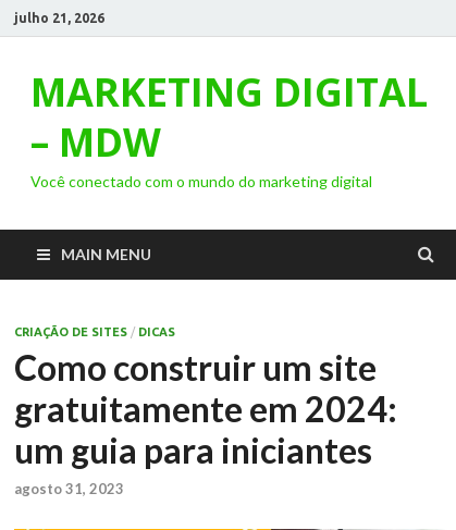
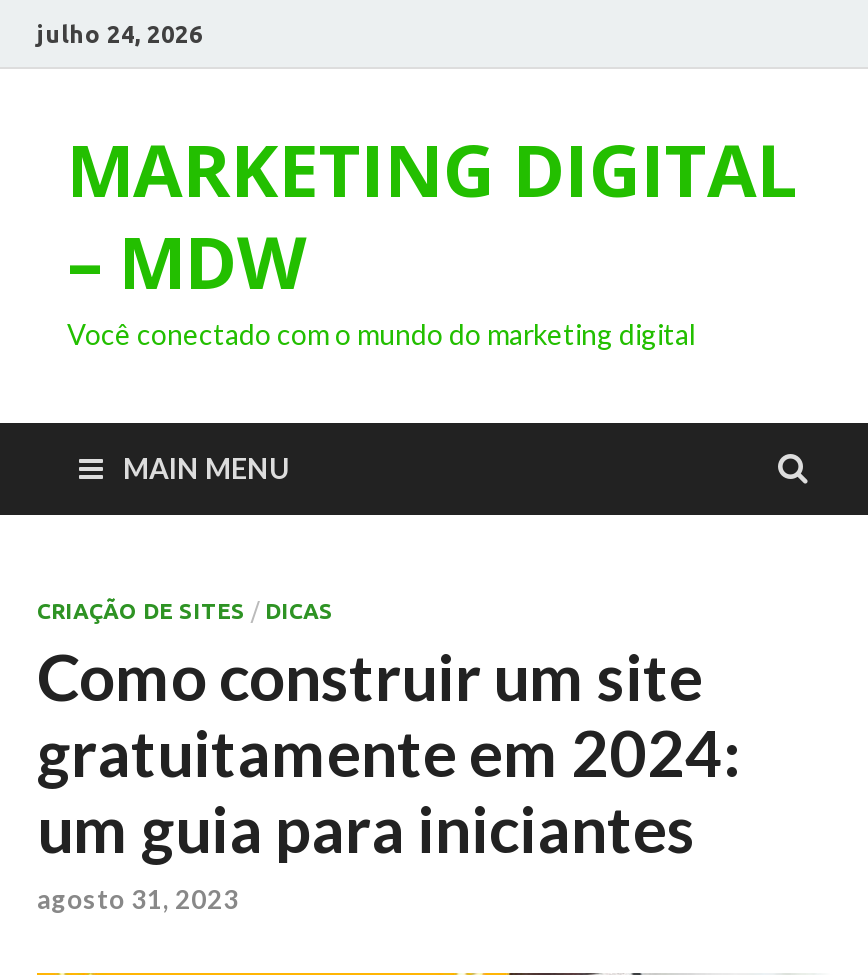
- julho 21, 2026
+ julho 24, 2026
